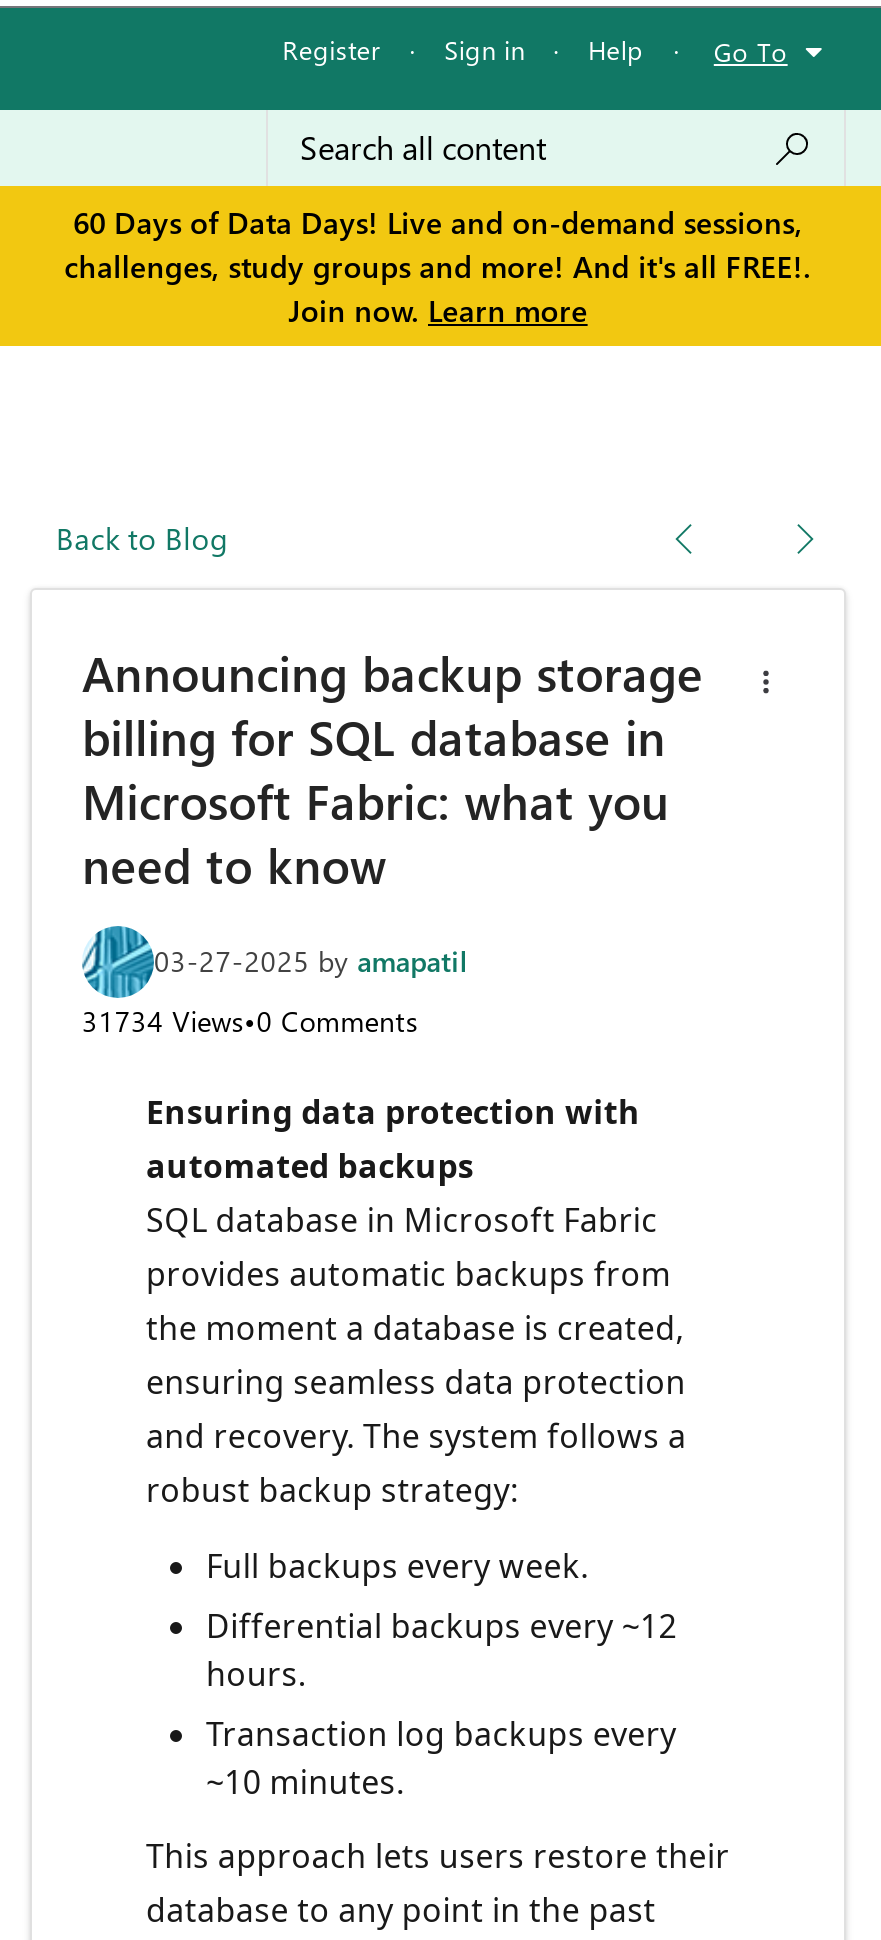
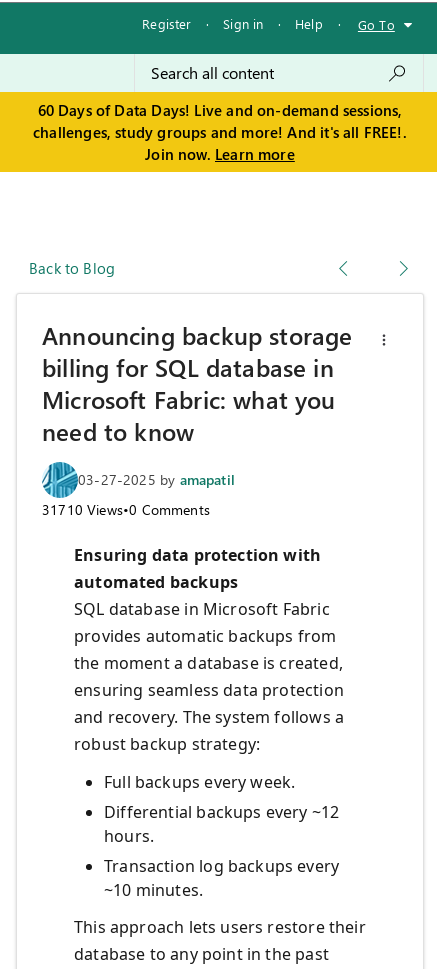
- 31734 Views•0 Comments
+ 31710 Views•0 Comments
